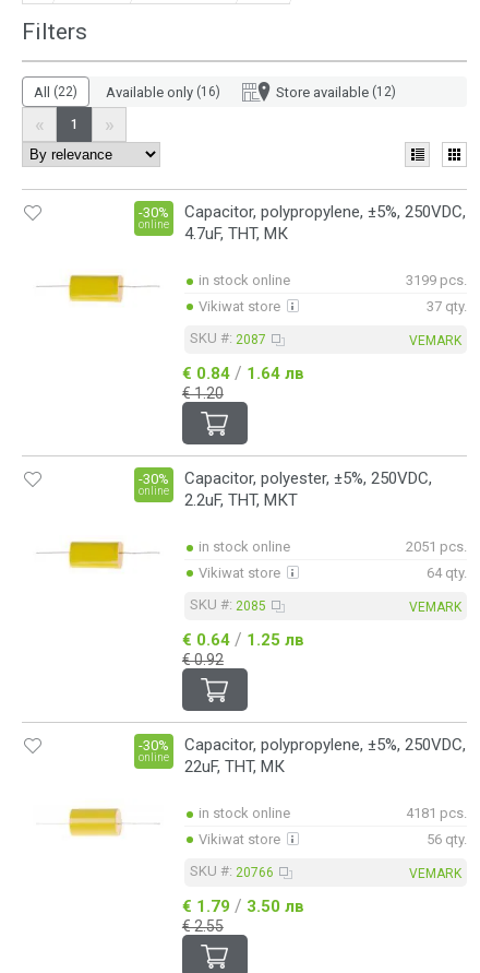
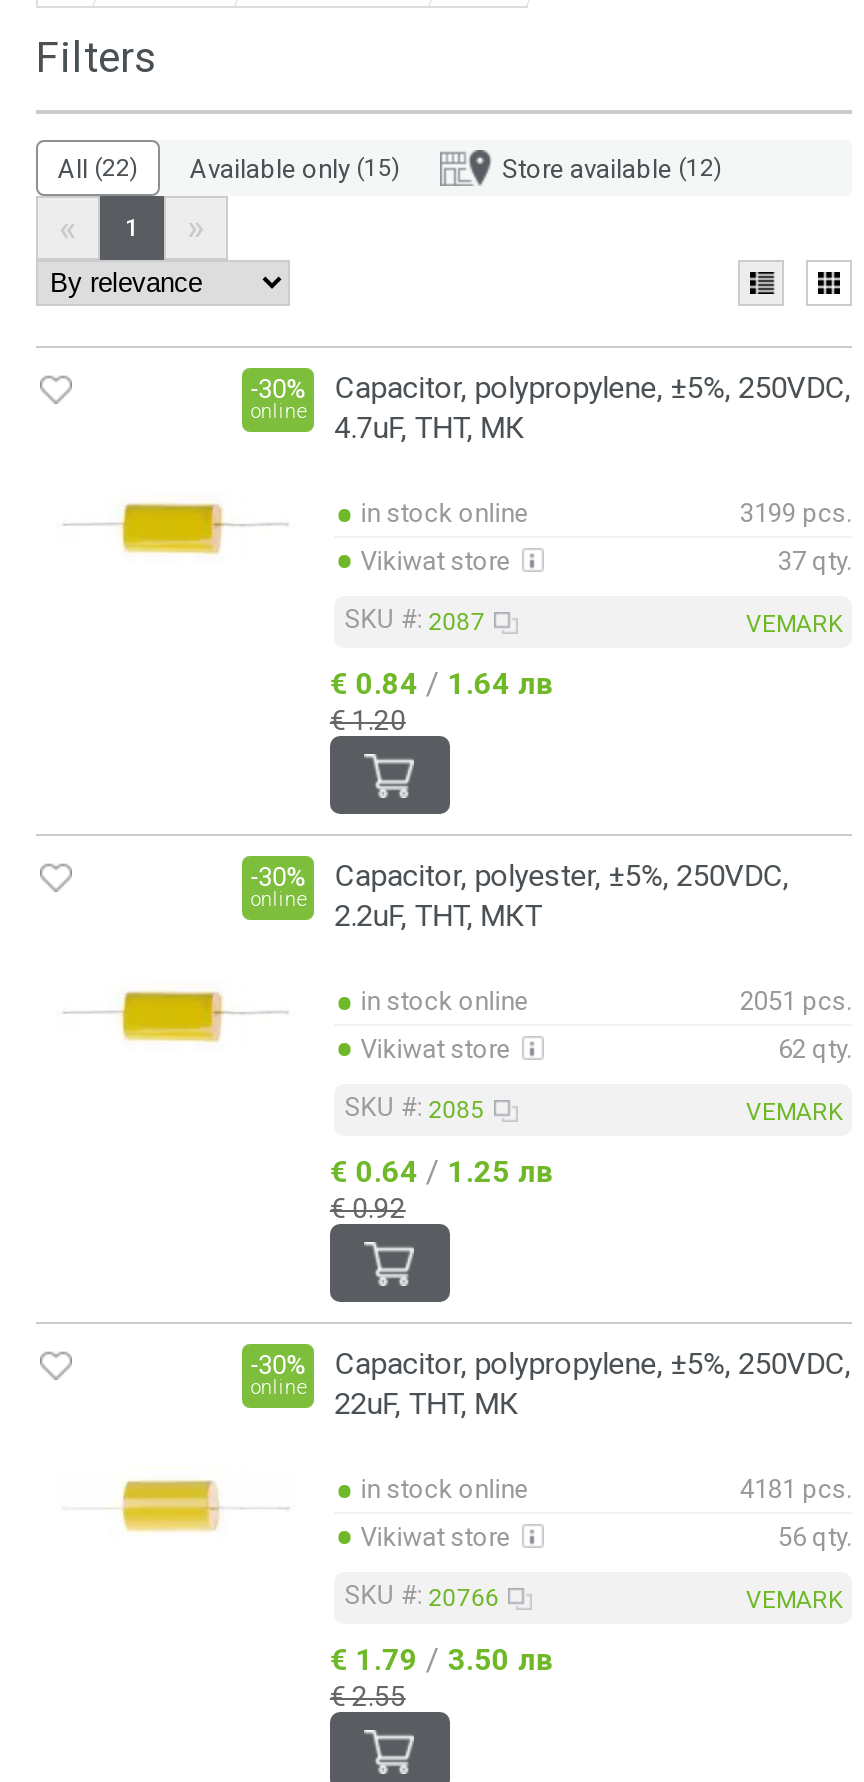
- Available only (16)
+ Available only (15)

- 64 qty.
+ 62 qty.
